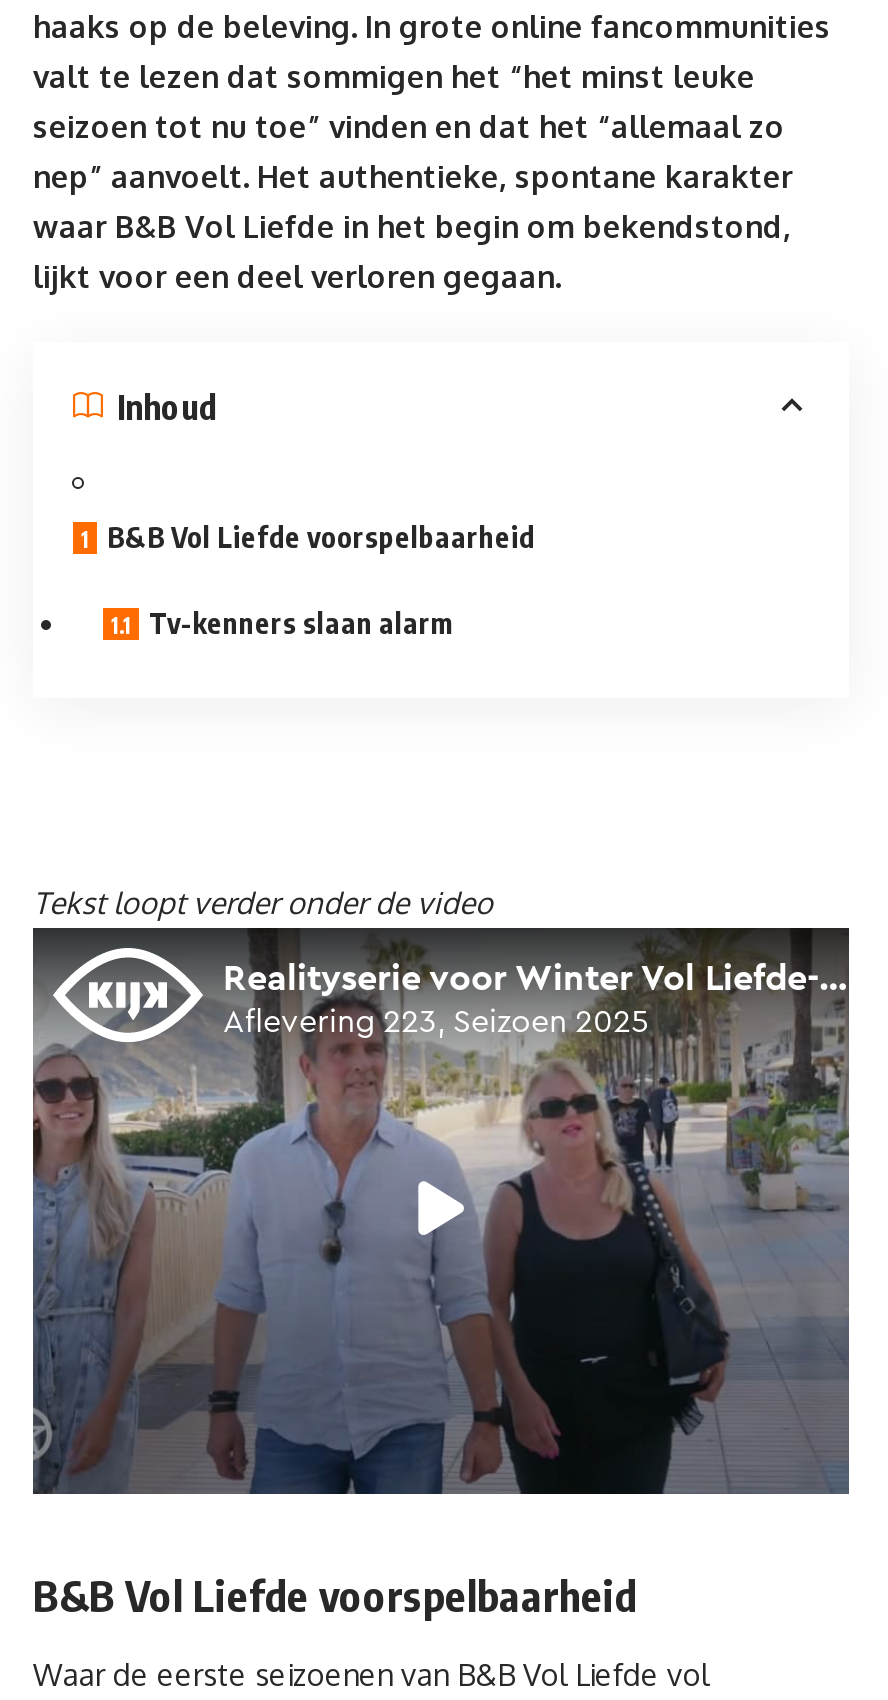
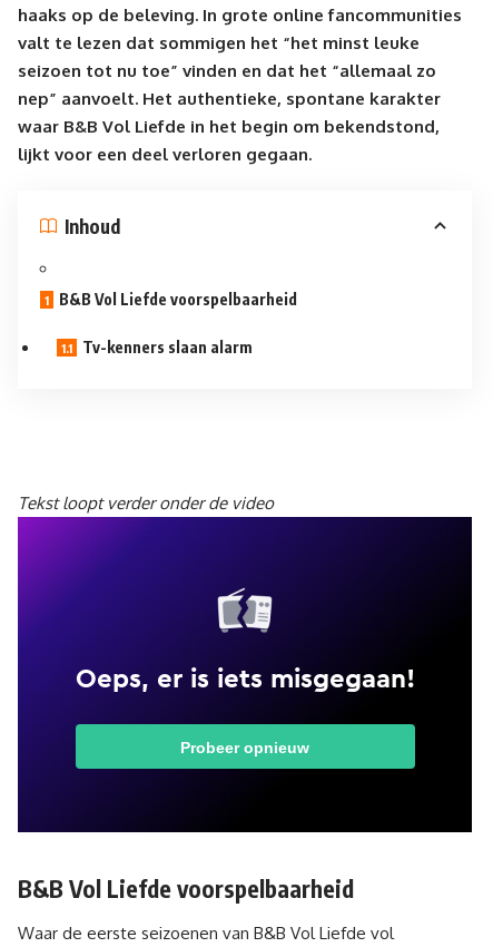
- [image]
+ [image]
